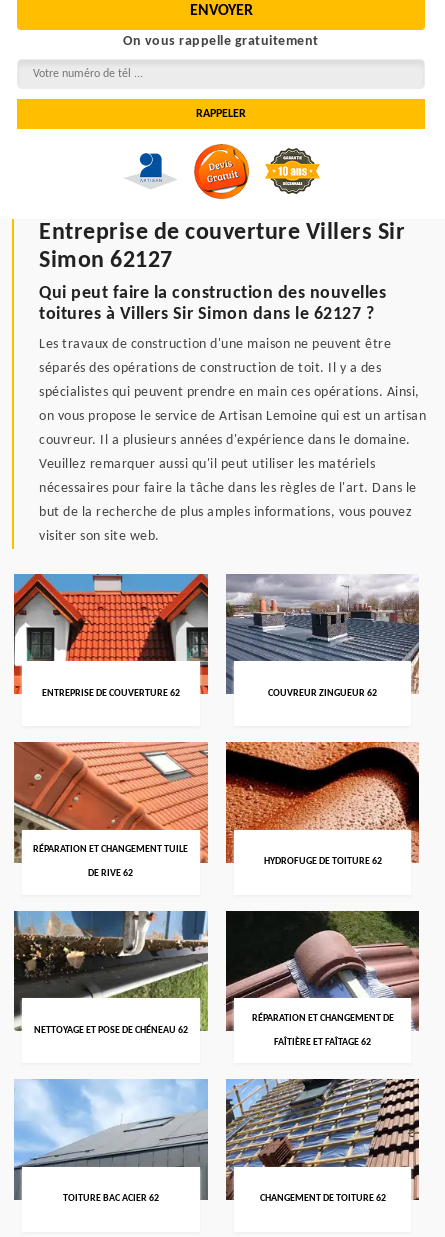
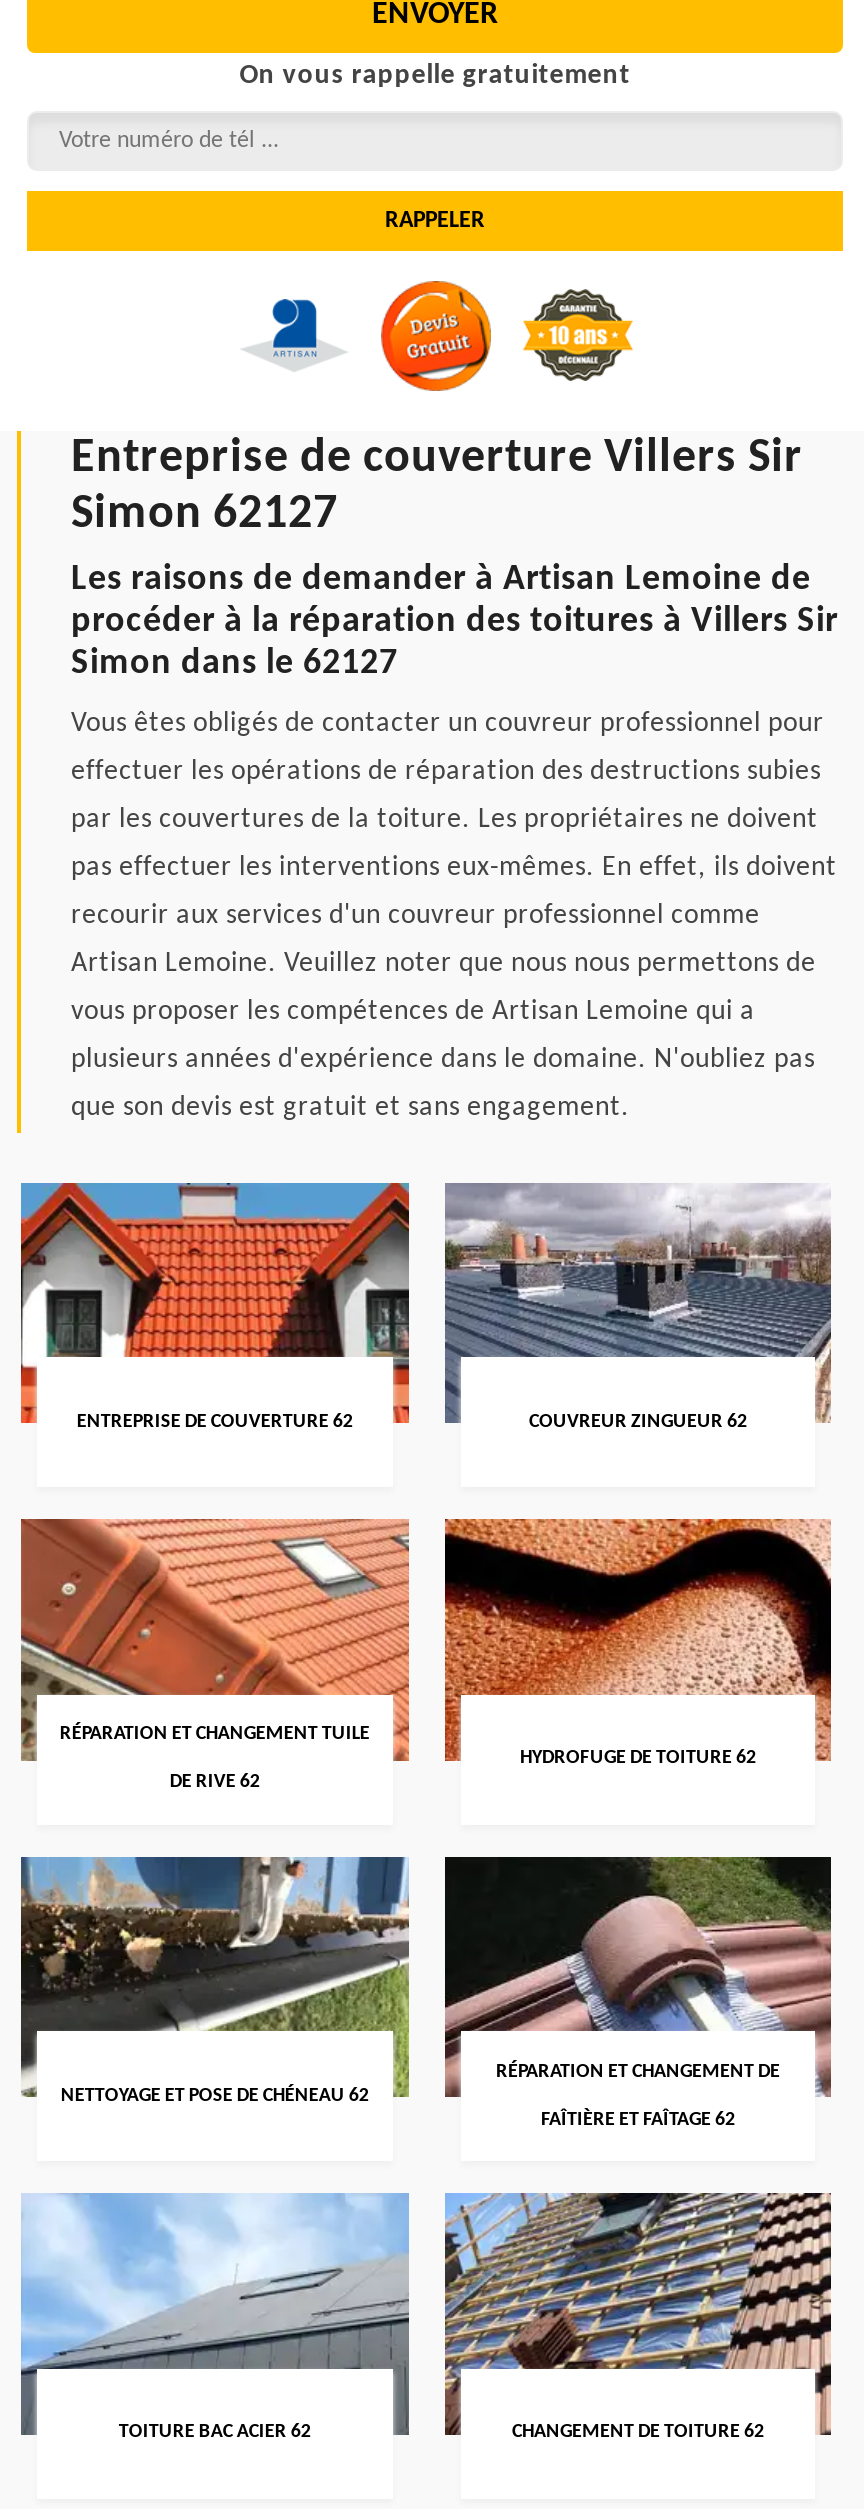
- Qui peut faire la construction des nouvelles
- toitures à Villers Sir Simon dans le 62127 ?
+ Les raisons de demander à Artisan Lemoine de
+ procéder à la réparation des toitures à Villers Sir
+ Simon dans le 62127

- Les travaux de construction d'une maison ne peuvent être
+ Vous êtes obligés de contacter un couvreur professionnel pour

- séparés des opérations de construction de toit. Il y a des
+ effectuer les opérations de réparation des destructions subies

- spécialistes qui peuvent prendre en main ces opérations. Ainsi,
+ par les couvertures de la toiture. Les propriétaires ne doivent

- on vous propose le service de Artisan Lemoine qui est un artisan
+ pas effectuer les interventions eux-mêmes. En effet, ils doivent

- couvreur. Il a plusieurs années d'expérience dans le domaine.
+ recourir aux services d'un couvreur professionnel comme

- Veuillez remarquer aussi qu'il peut utiliser les matériels
+ Artisan Lemoine. Veuillez noter que nous nous permettons de

- nécessaires pour faire la tâche dans les règles de l'art. Dans le
+ vous proposer les compétences de Artisan Lemoine qui a

- but de la recherche de plus amples informations, vous pouvez
+ plusieurs années d'expérience dans le domaine. N'oubliez pas

- visiter son site web.
+ que son devis est gratuit et sans engagement.
